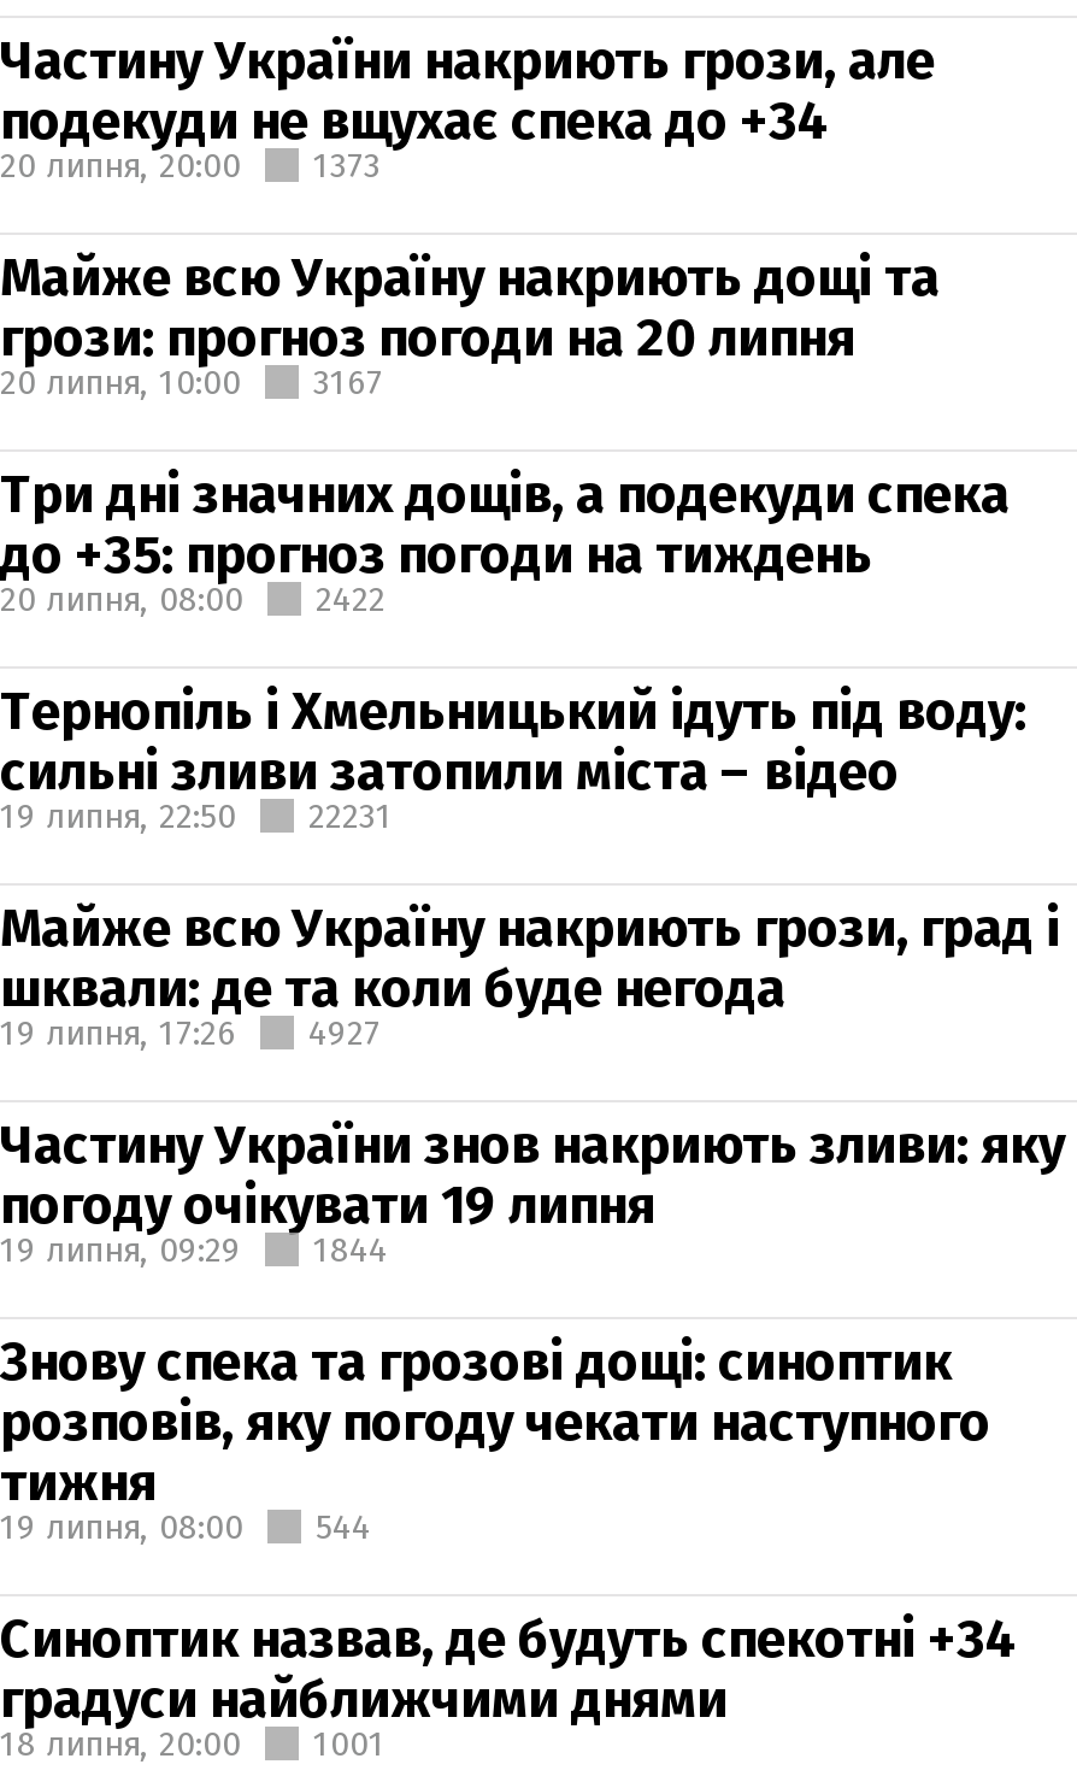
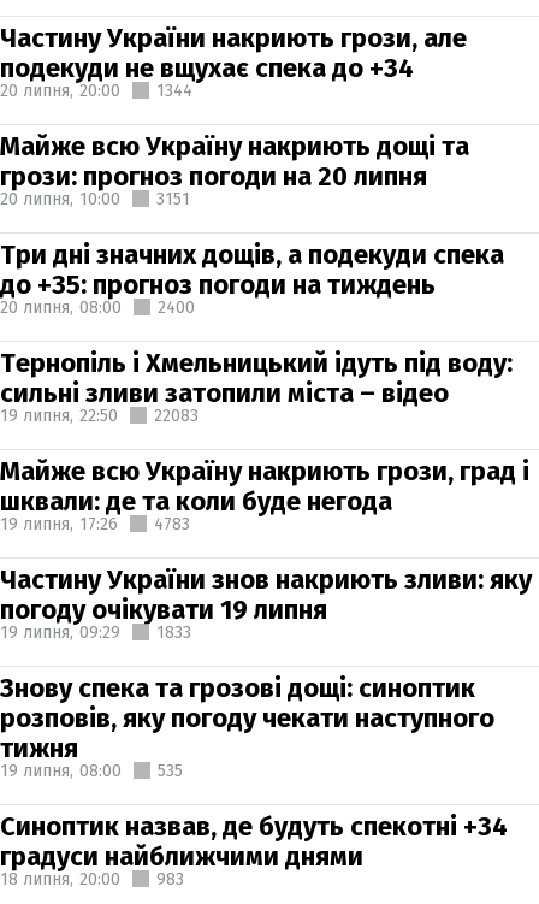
- 20 липня, 20:00 1373
+ 20 липня, 20:00 1344

- 20 липня, 10:00 3167
+ 20 липня, 10:00 3151

- 20 липня, 08:00 2422
+ 20 липня, 08:00 2400

- 19 липня, 22:50 22231
+ 19 липня, 22:50 22083

- 19 липня, 17:26 4927
+ 19 липня, 17:26 4783

- 19 липня, 09:29 1844
+ 19 липня, 09:29 1833

- 19 липня, 08:00 544
+ 19 липня, 08:00 535

- 18 липня, 20:00 1001
+ 18 липня, 20:00 983
